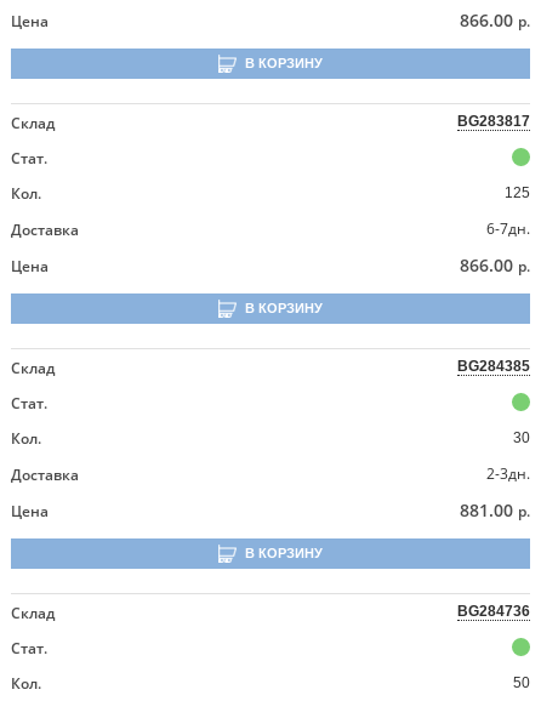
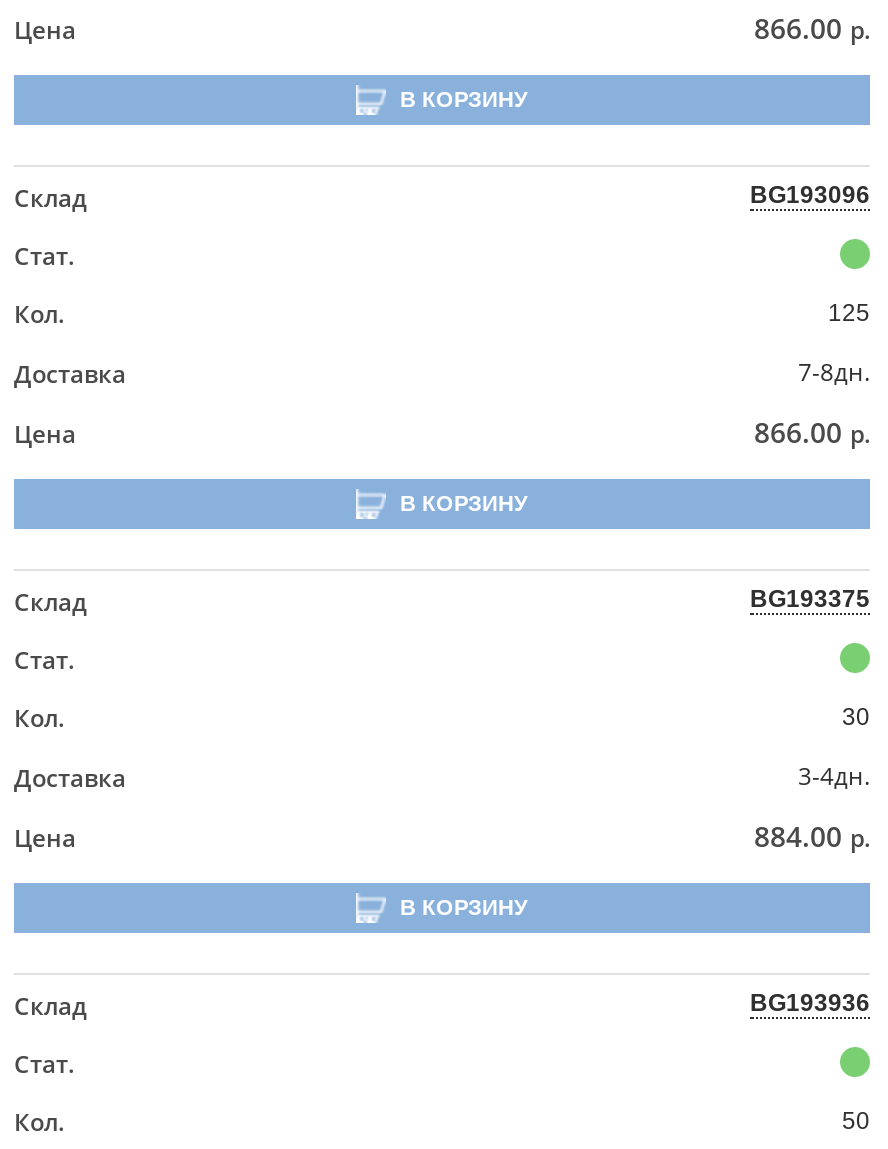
- BG283817
+ BG193096

- 6-7дн.
+ 7-8дн.

- BG284385
+ BG193375

- 2-3дн.
+ 3-4дн.

- 881.00 р.
+ 884.00 р.

- BG284736
+ BG193936
